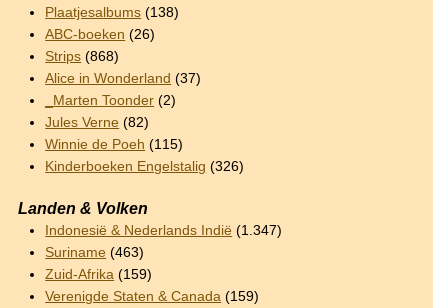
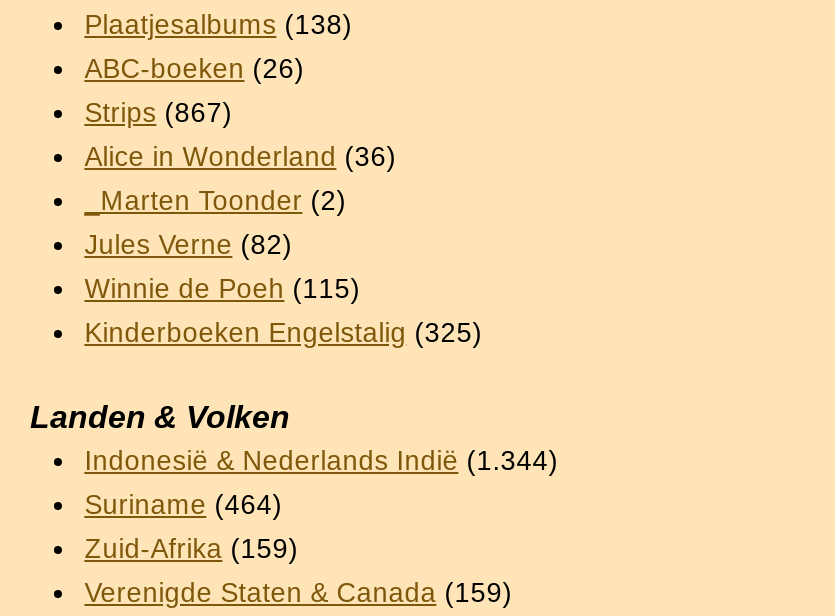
- Strips (868)
+ Strips (867)

- Alice in Wonderland (37)
+ Alice in Wonderland (36)

- Kinderboeken Engelstalig (326)
+ Kinderboeken Engelstalig (325)

- Indonesië & Nederlands Indië (1.347)
+ Indonesië & Nederlands Indië (1.344)

- Suriname (463)
+ Suriname (464)
